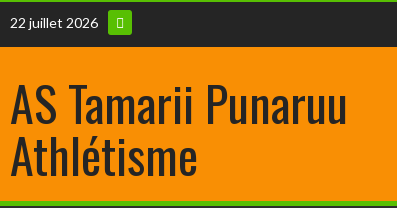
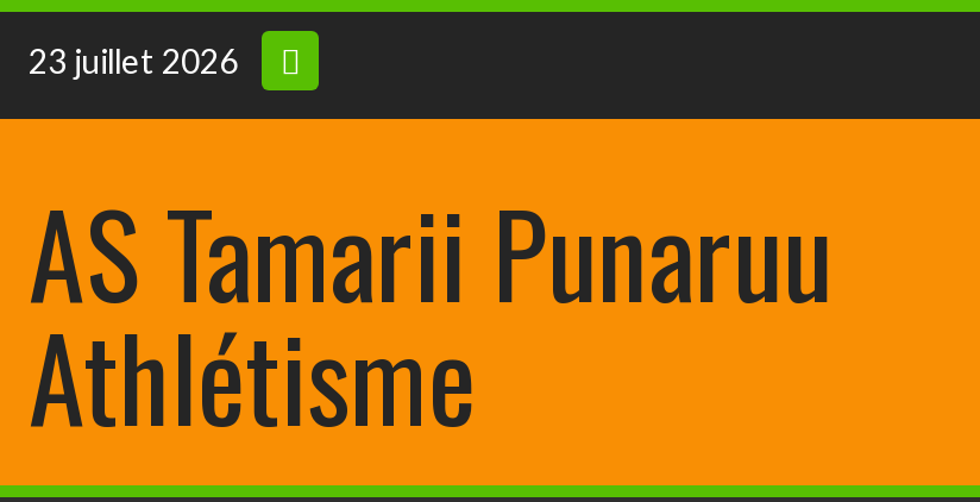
- 22 juillet 2026
+ 23 juillet 2026
